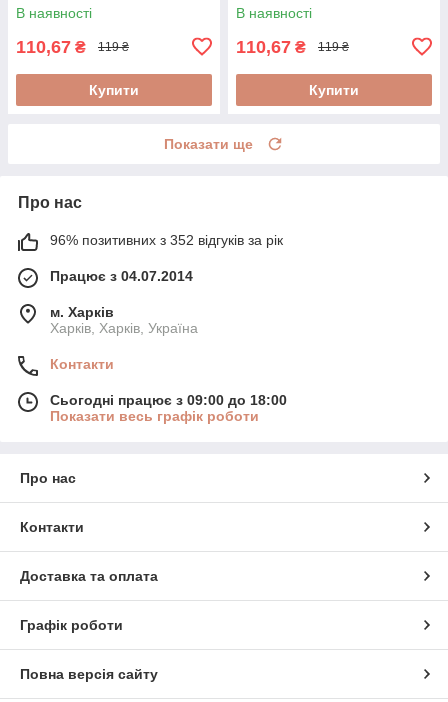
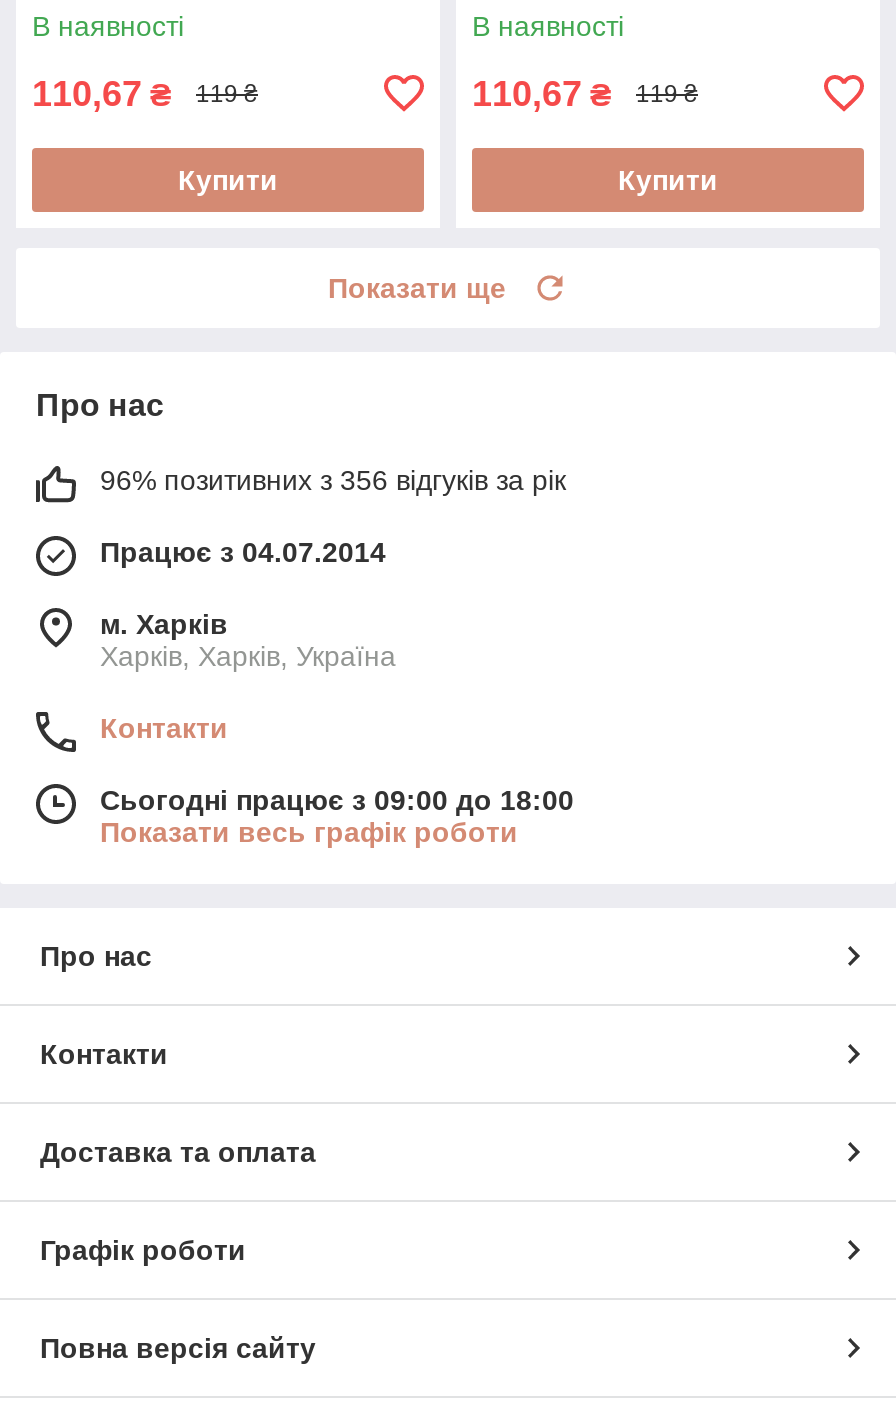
- 96% позитивних з 352 відгуків за рік
+ 96% позитивних з 356 відгуків за рік
